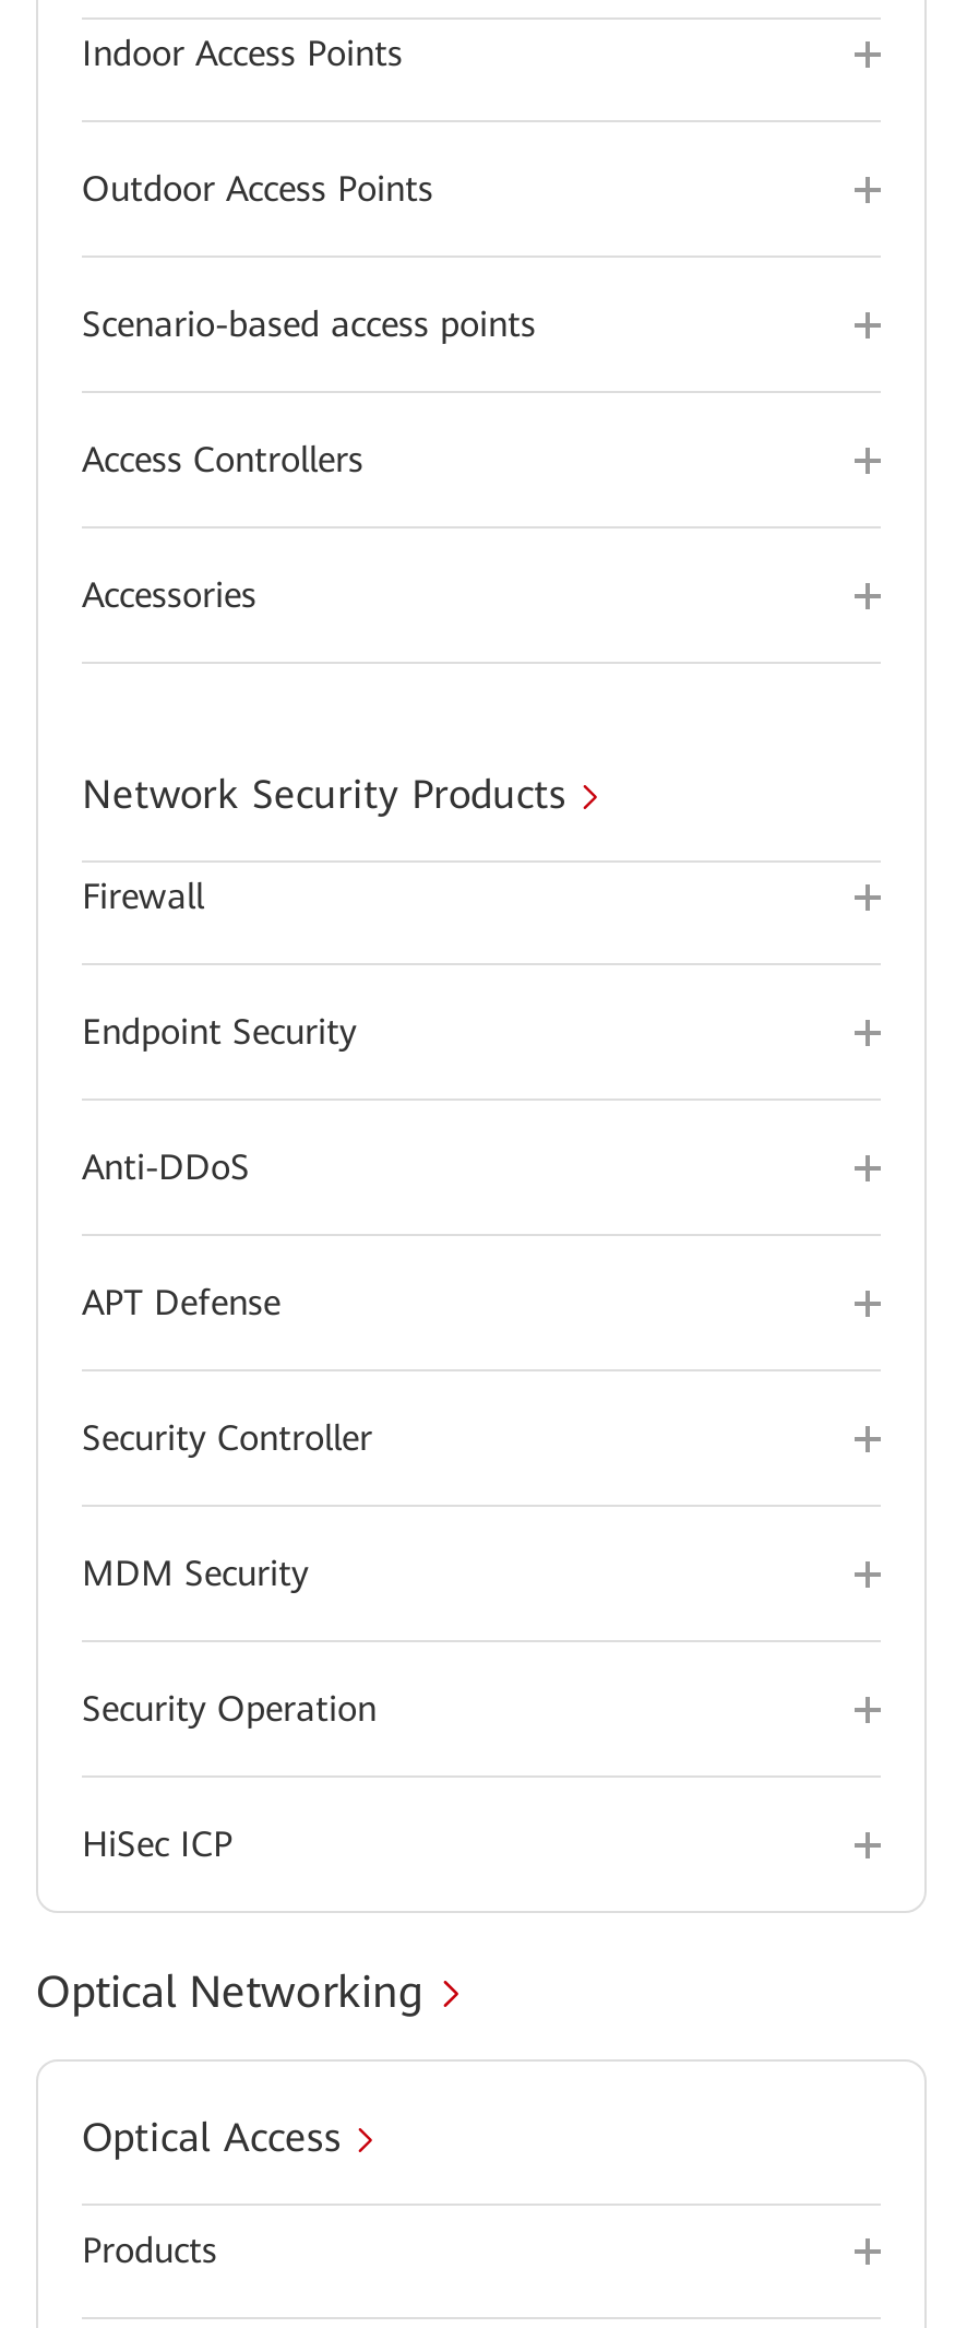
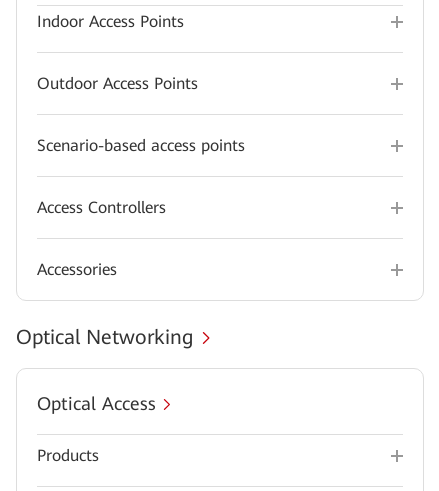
- Network Security Products
- Firewall
- Endpoint Security
- Anti-DDoS
- APT Defense
- Security Controller
- MDM Security
- Security Operation
- HiSec ICP
